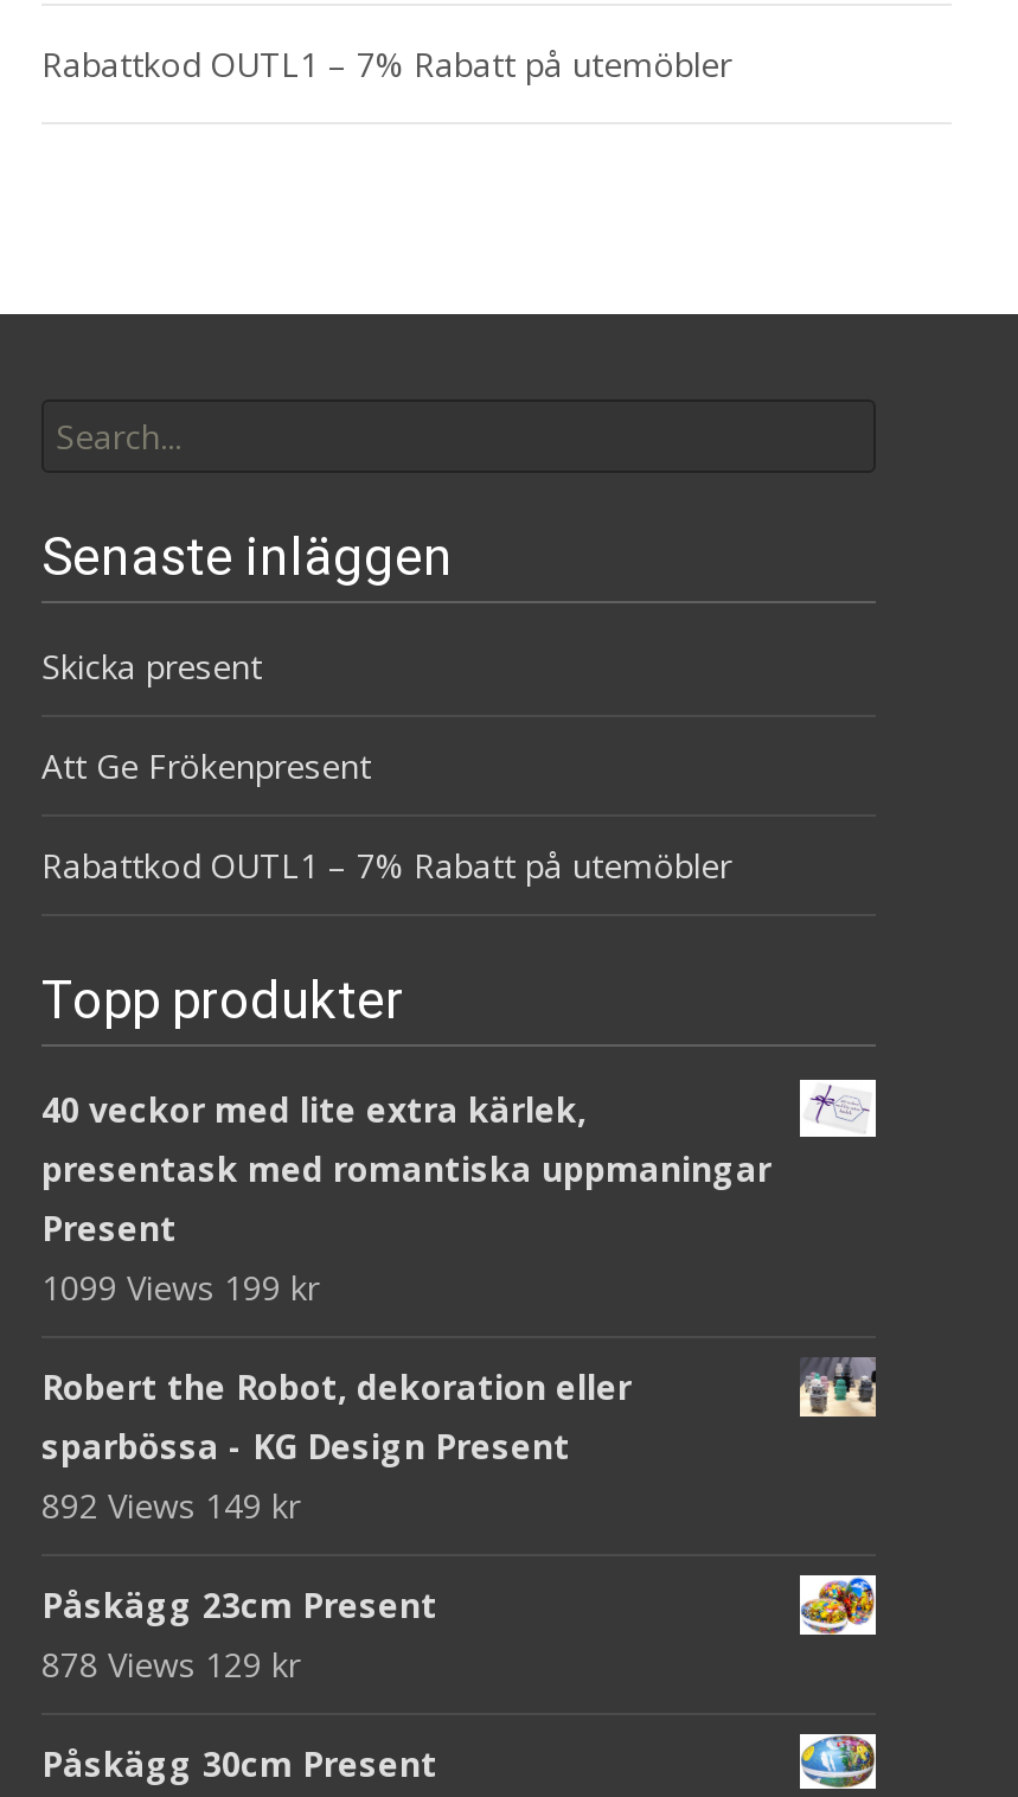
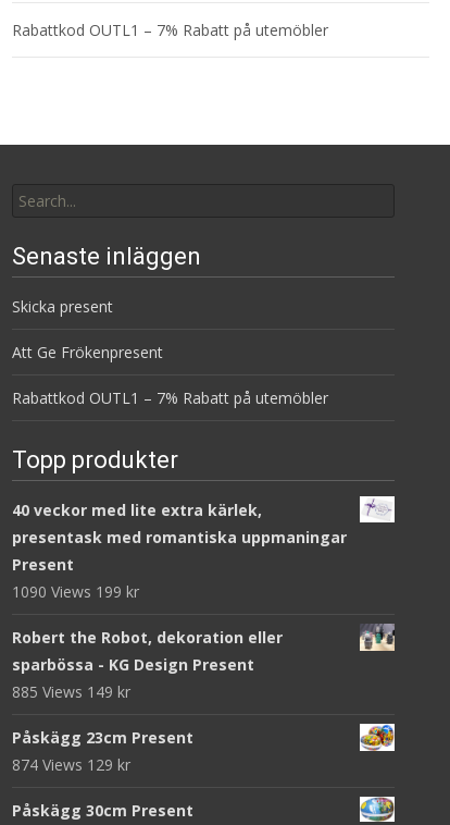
- 1099 Views 199 kr
+ 1090 Views 199 kr

- 892 Views 149 kr
+ 885 Views 149 kr

- 878 Views 129 kr
+ 874 Views 129 kr
